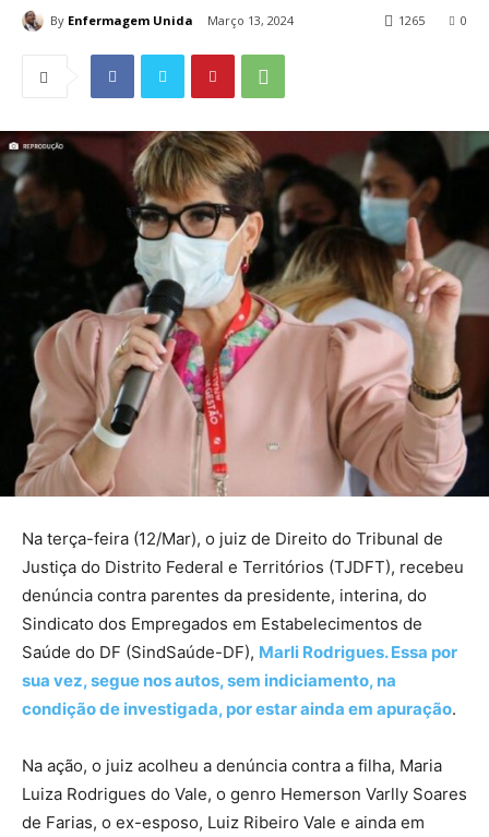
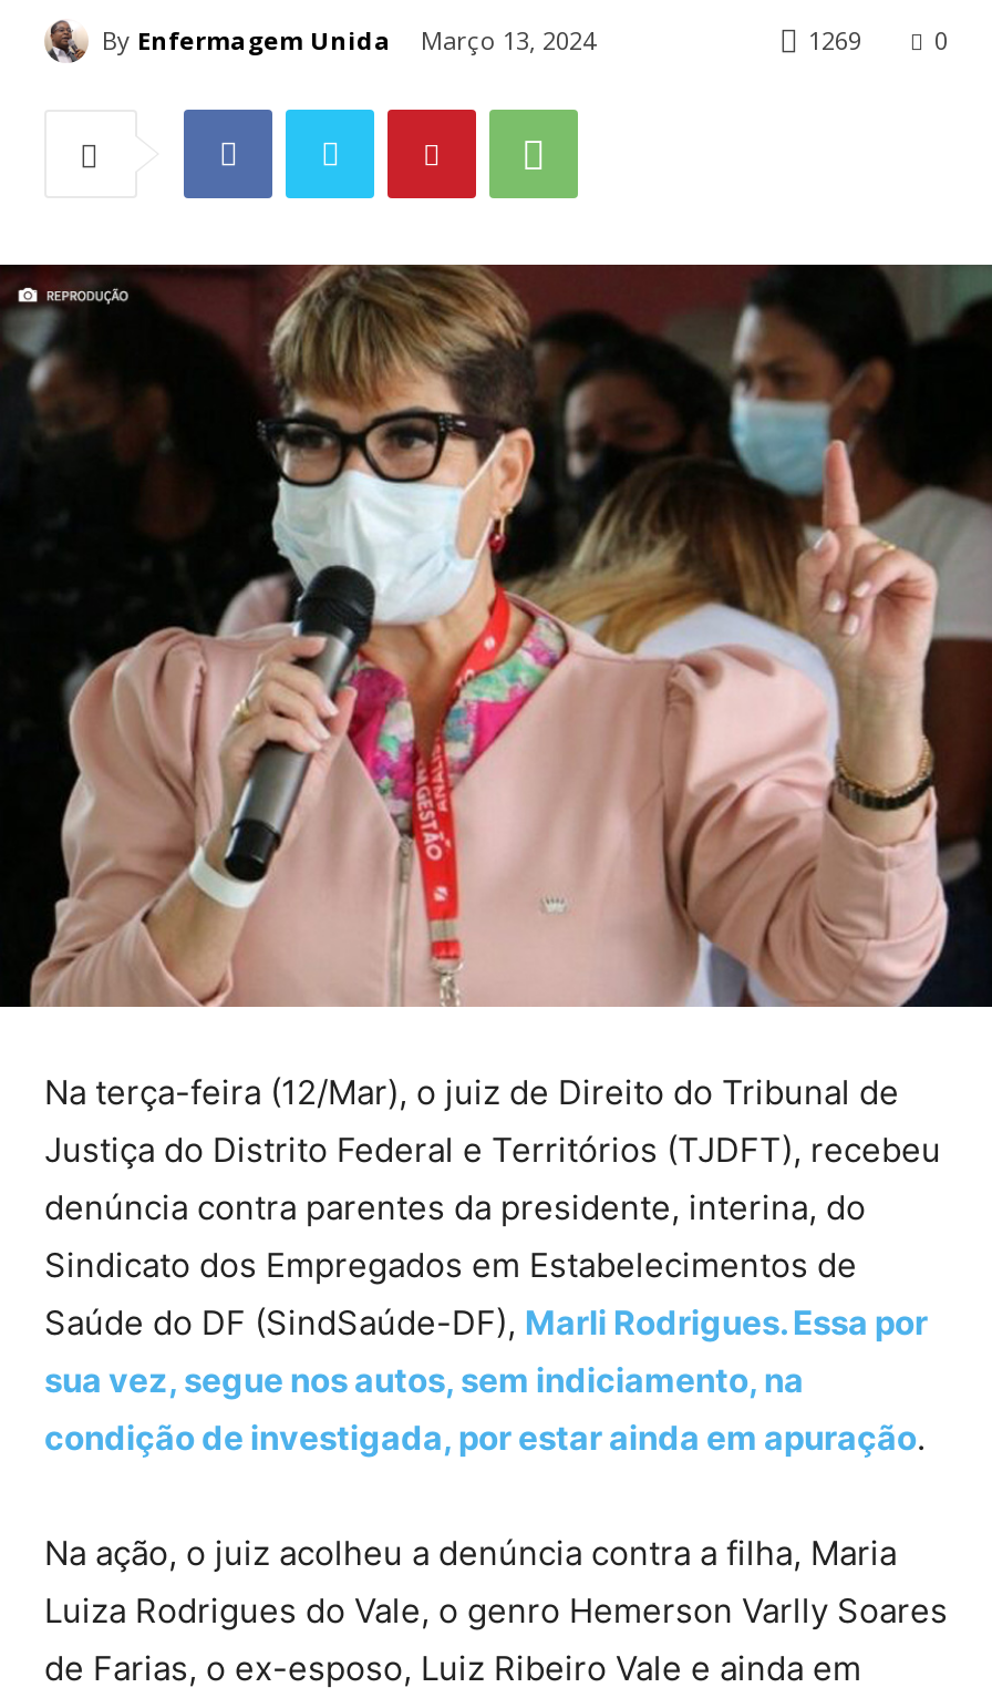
- 1265
+ 1269
